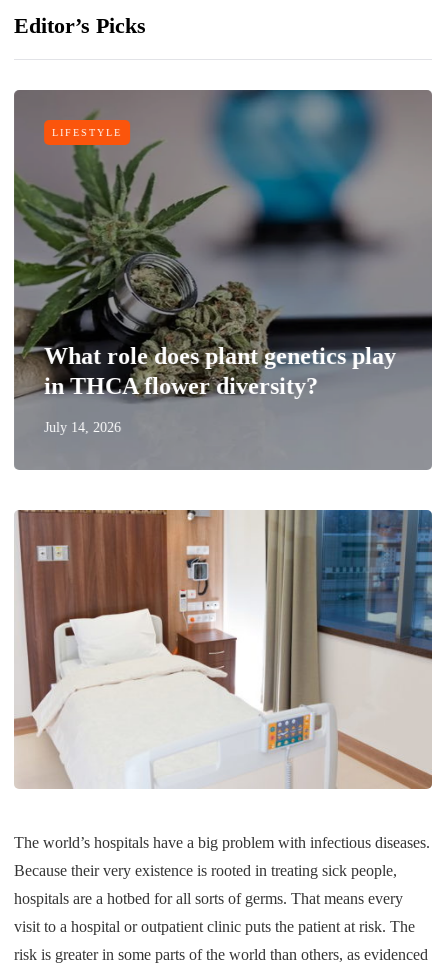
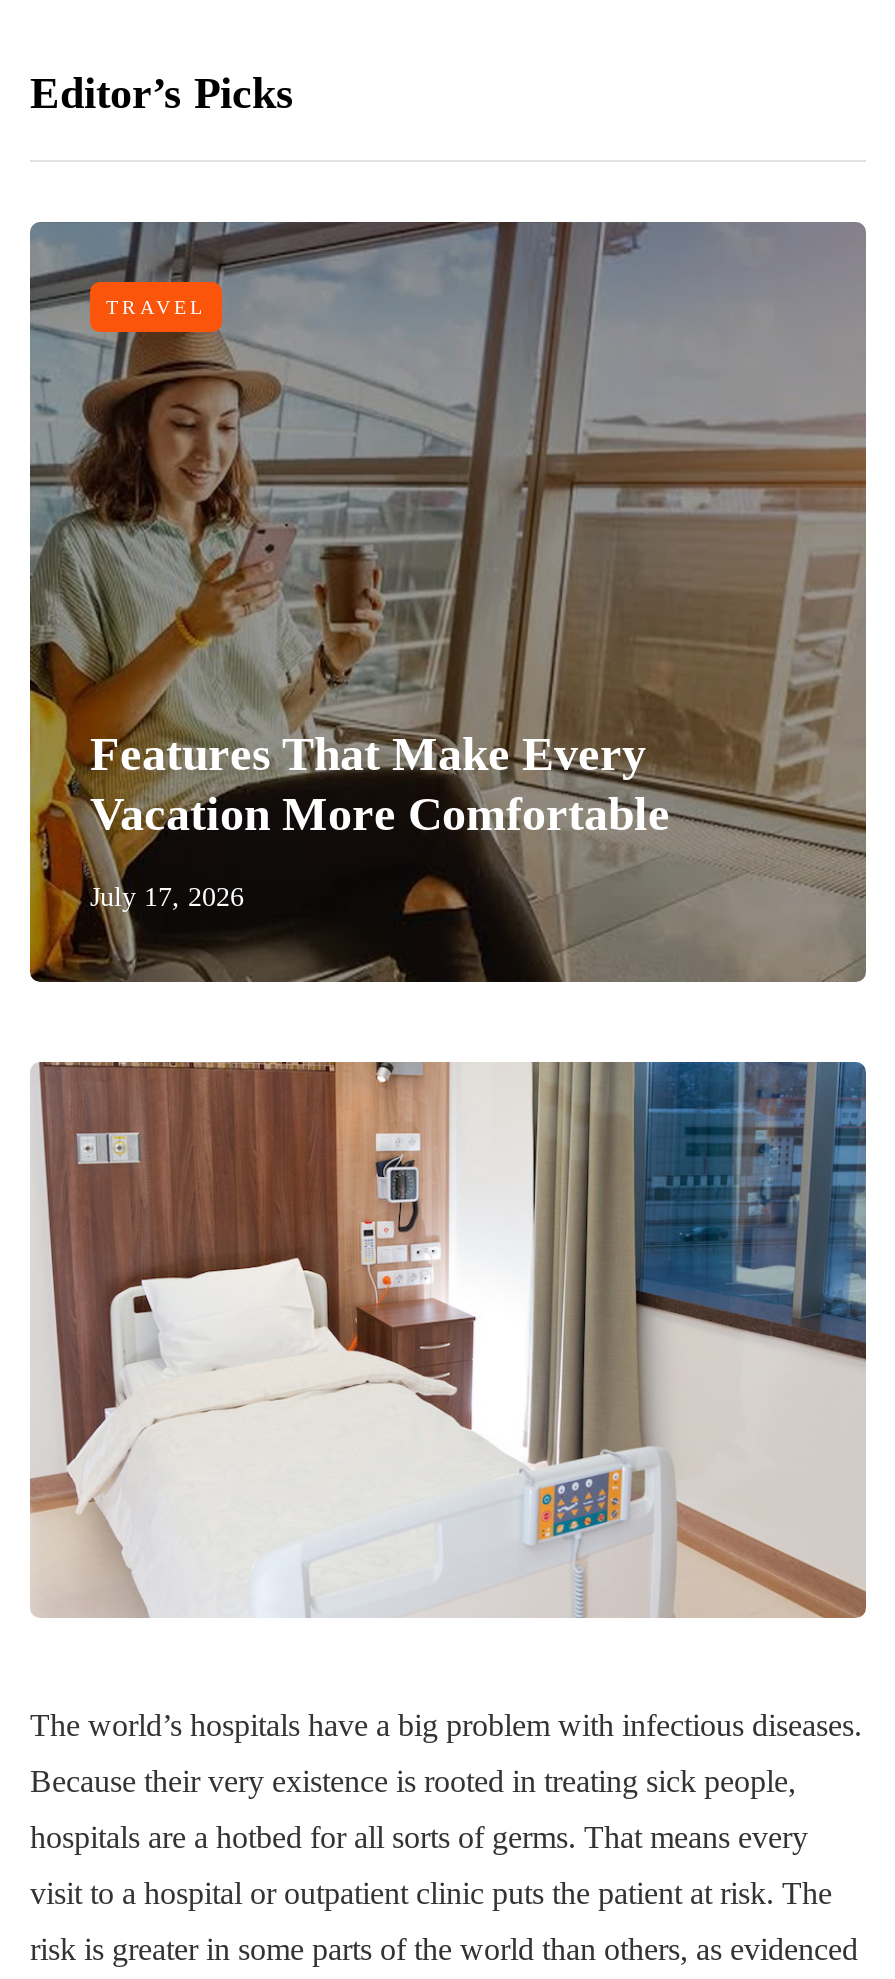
- [image]
- LIFESTYLE
+ [image]
+ TRAVEL

- What role does plant genetics play
- in THCA flower diversity?
+ Features That Make Every
+ Vacation More Comfortable

- July 14, 2026
+ July 17, 2026
